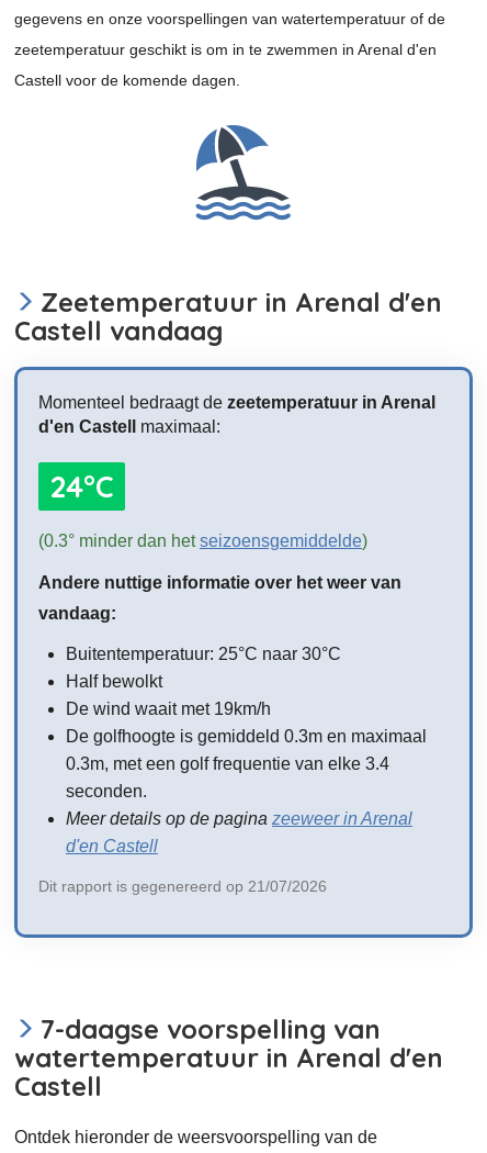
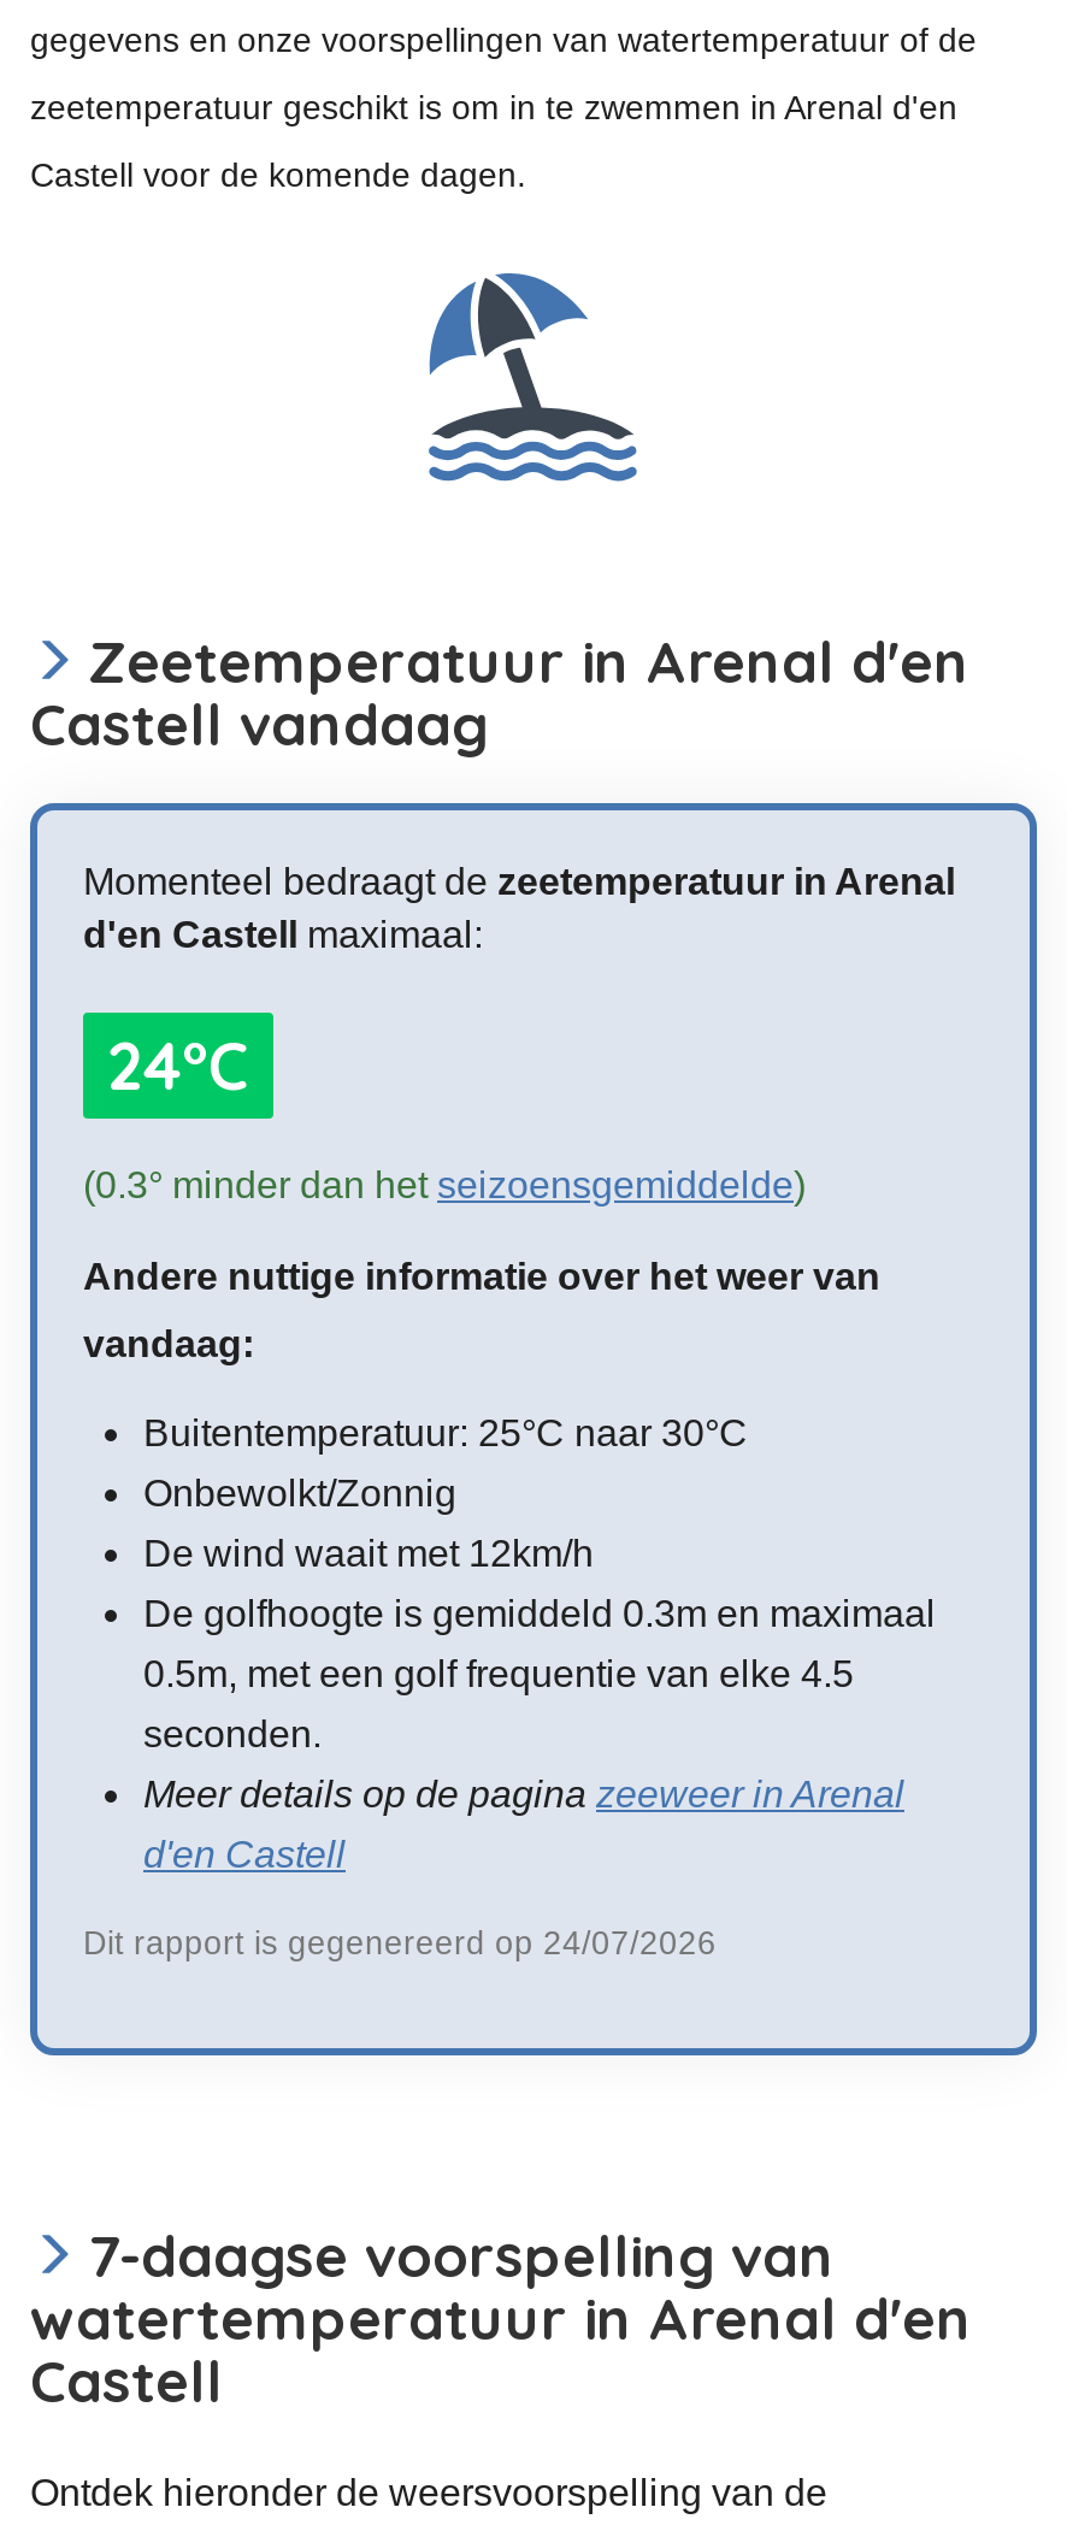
- Half bewolkt
+ Onbewolkt/Zonnig

- De wind waait met 19km/h
+ De wind waait met 12km/h

- 0.3m, met een golf frequentie van elke 3.4
+ 0.5m, met een golf frequentie van elke 4.5

- Dit rapport is gegenereerd op 21/07/2026
+ Dit rapport is gegenereerd op 24/07/2026
